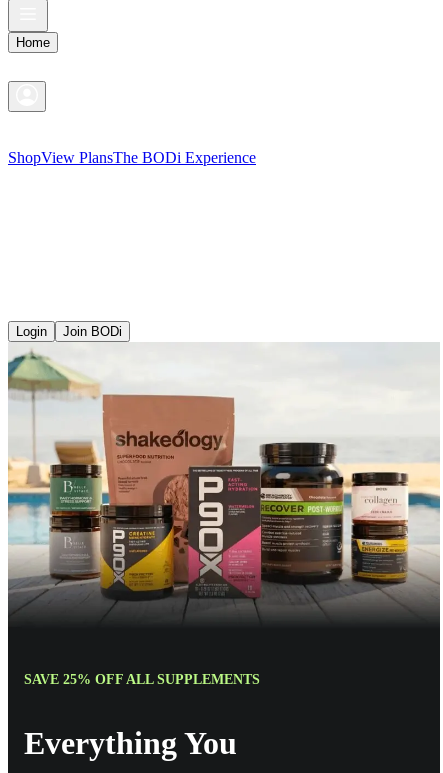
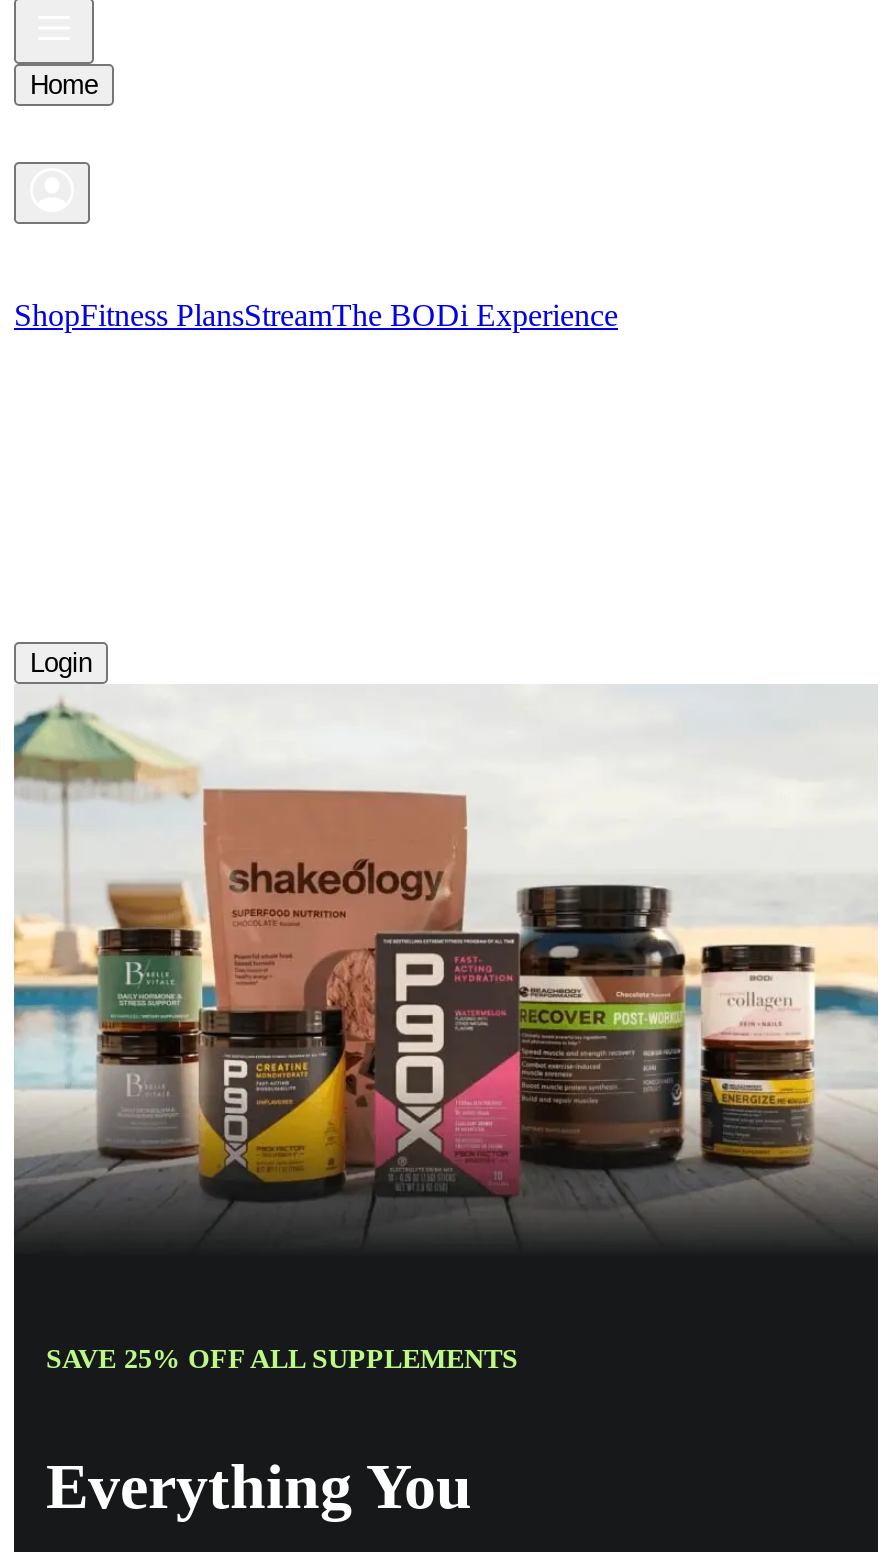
- ShopView PlansThe BODi Experience
+ ShopFitness PlansStreamThe BODi Experience

- Join BODi
